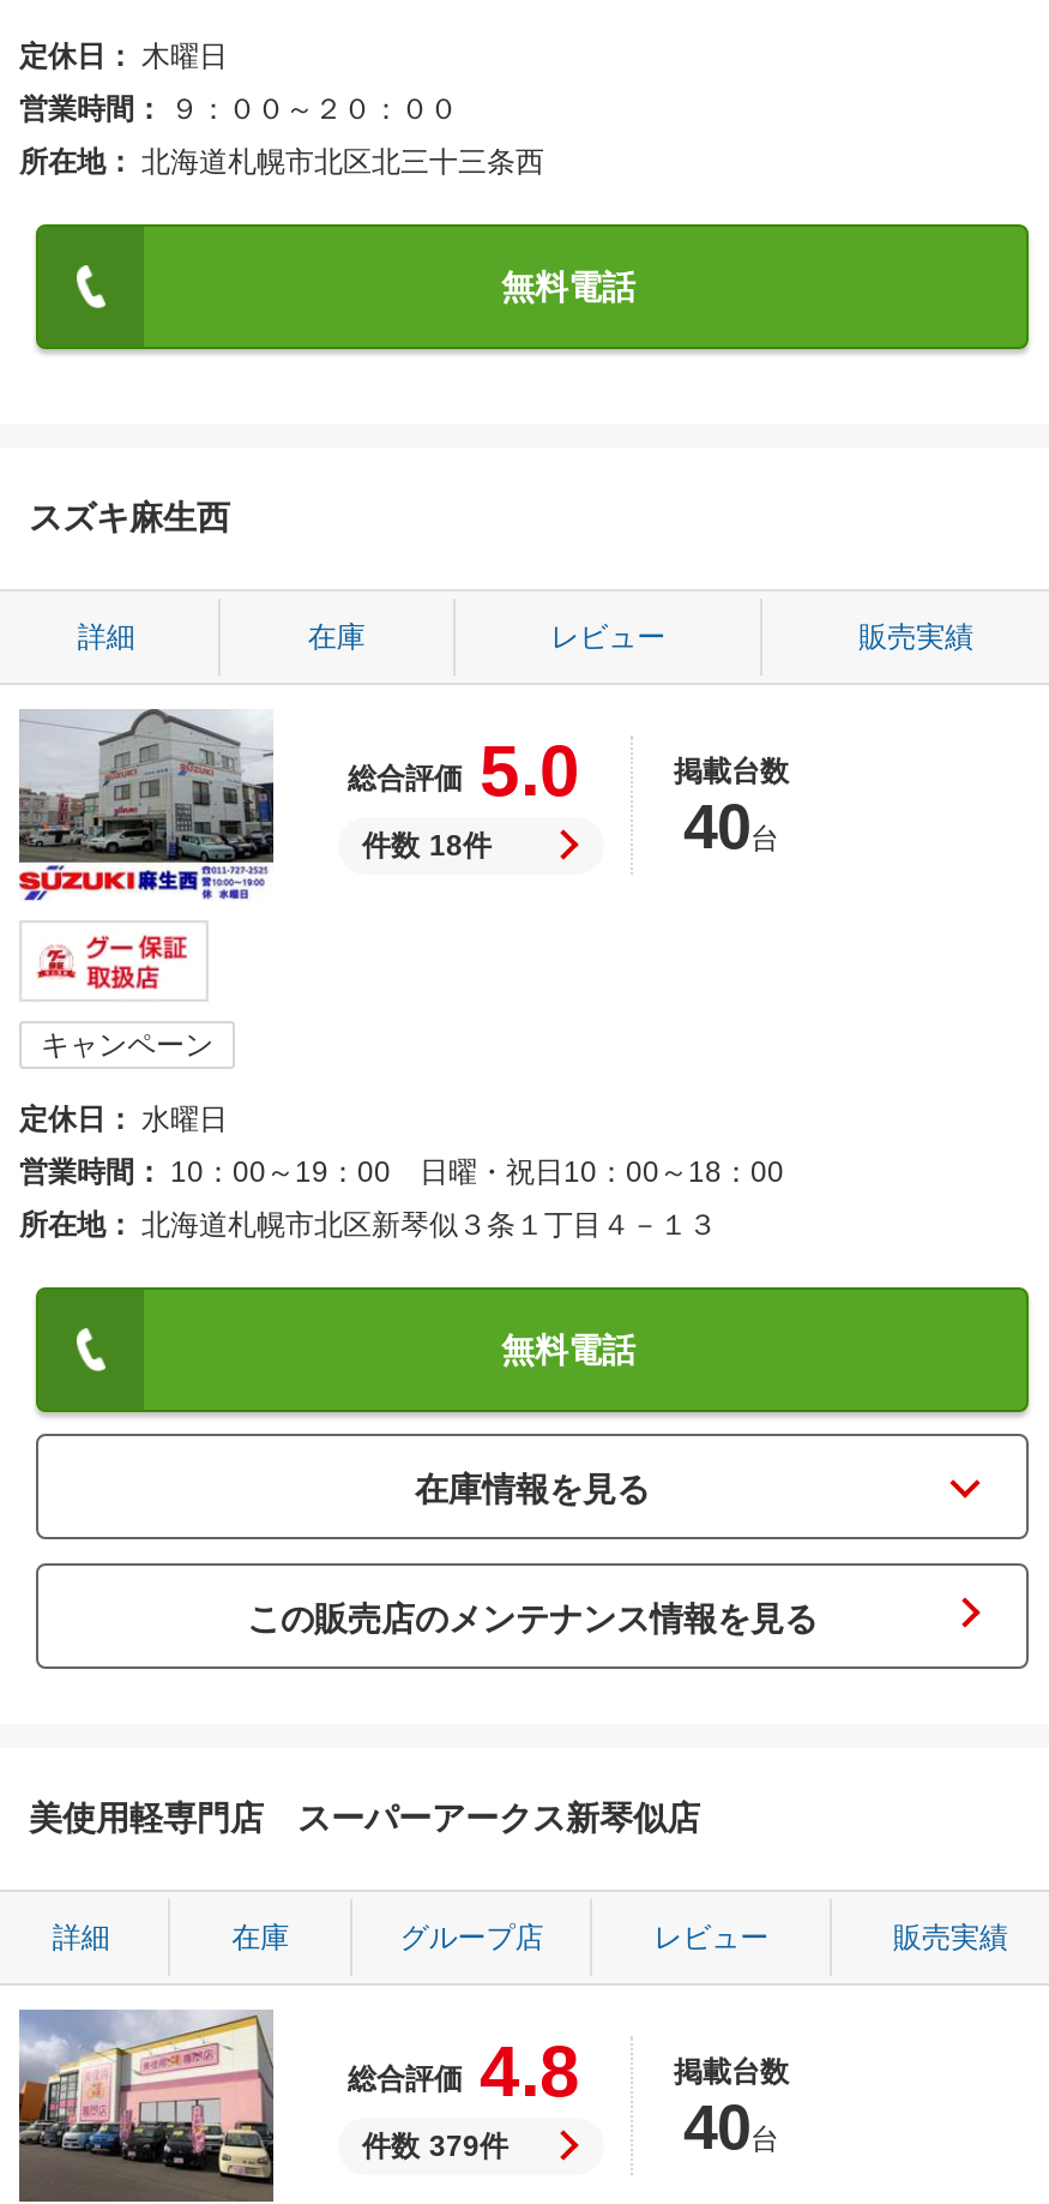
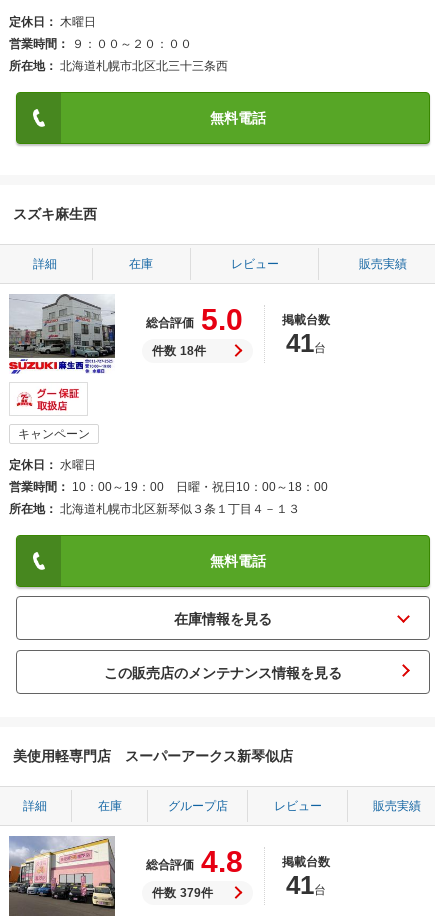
- 40台
+ 41台

- 40台
+ 41台
